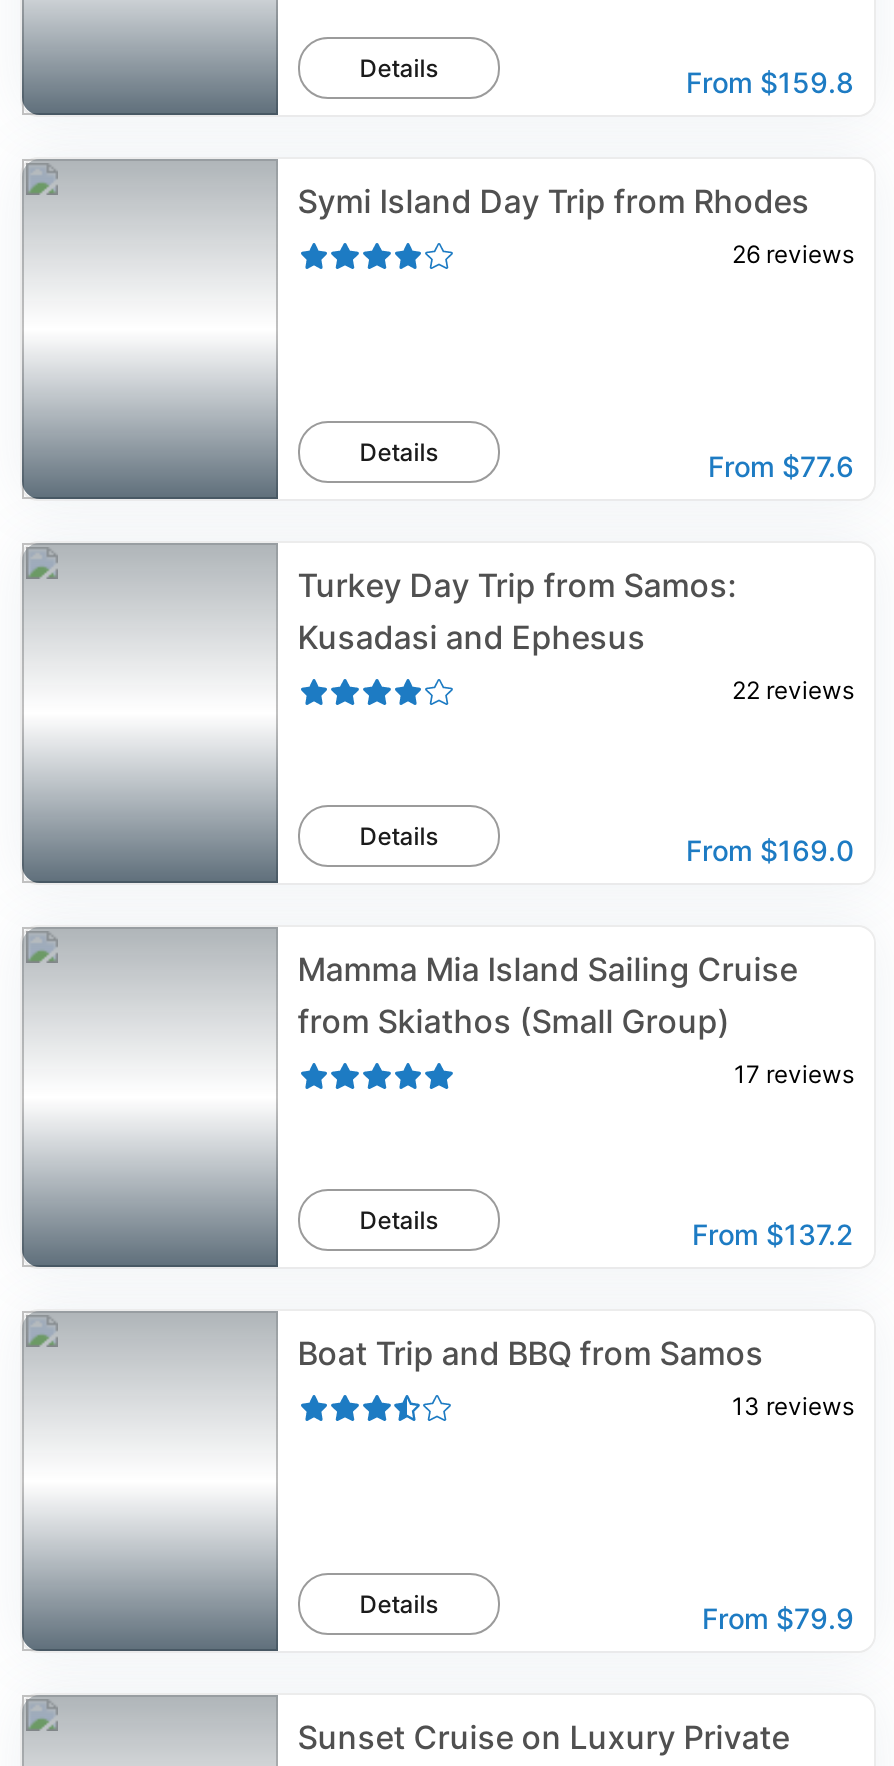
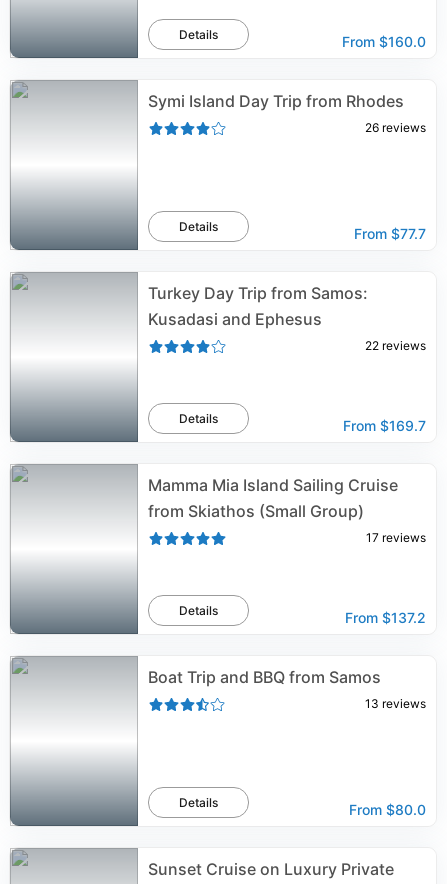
- From $159.8
+ From $160.0

- From $77.6
+ From $77.7

- From $169.0
+ From $169.7

- From $79.9
+ From $80.0
